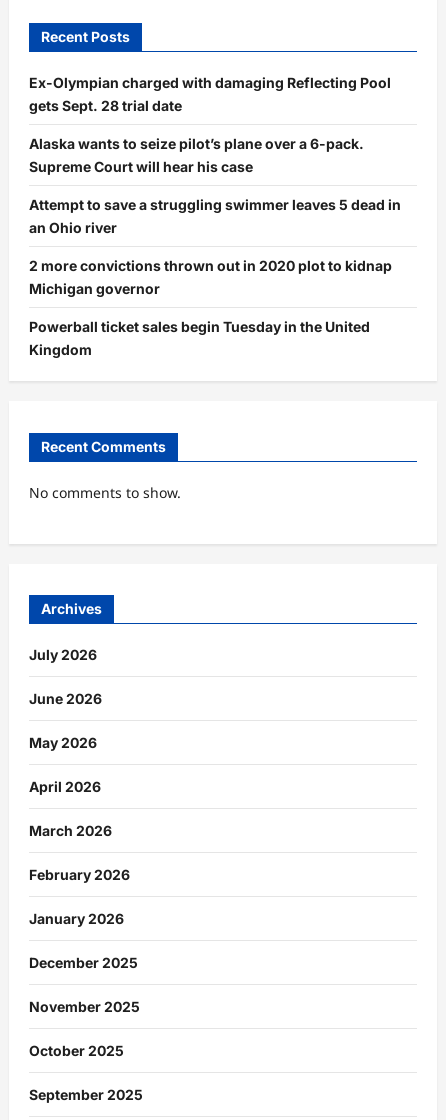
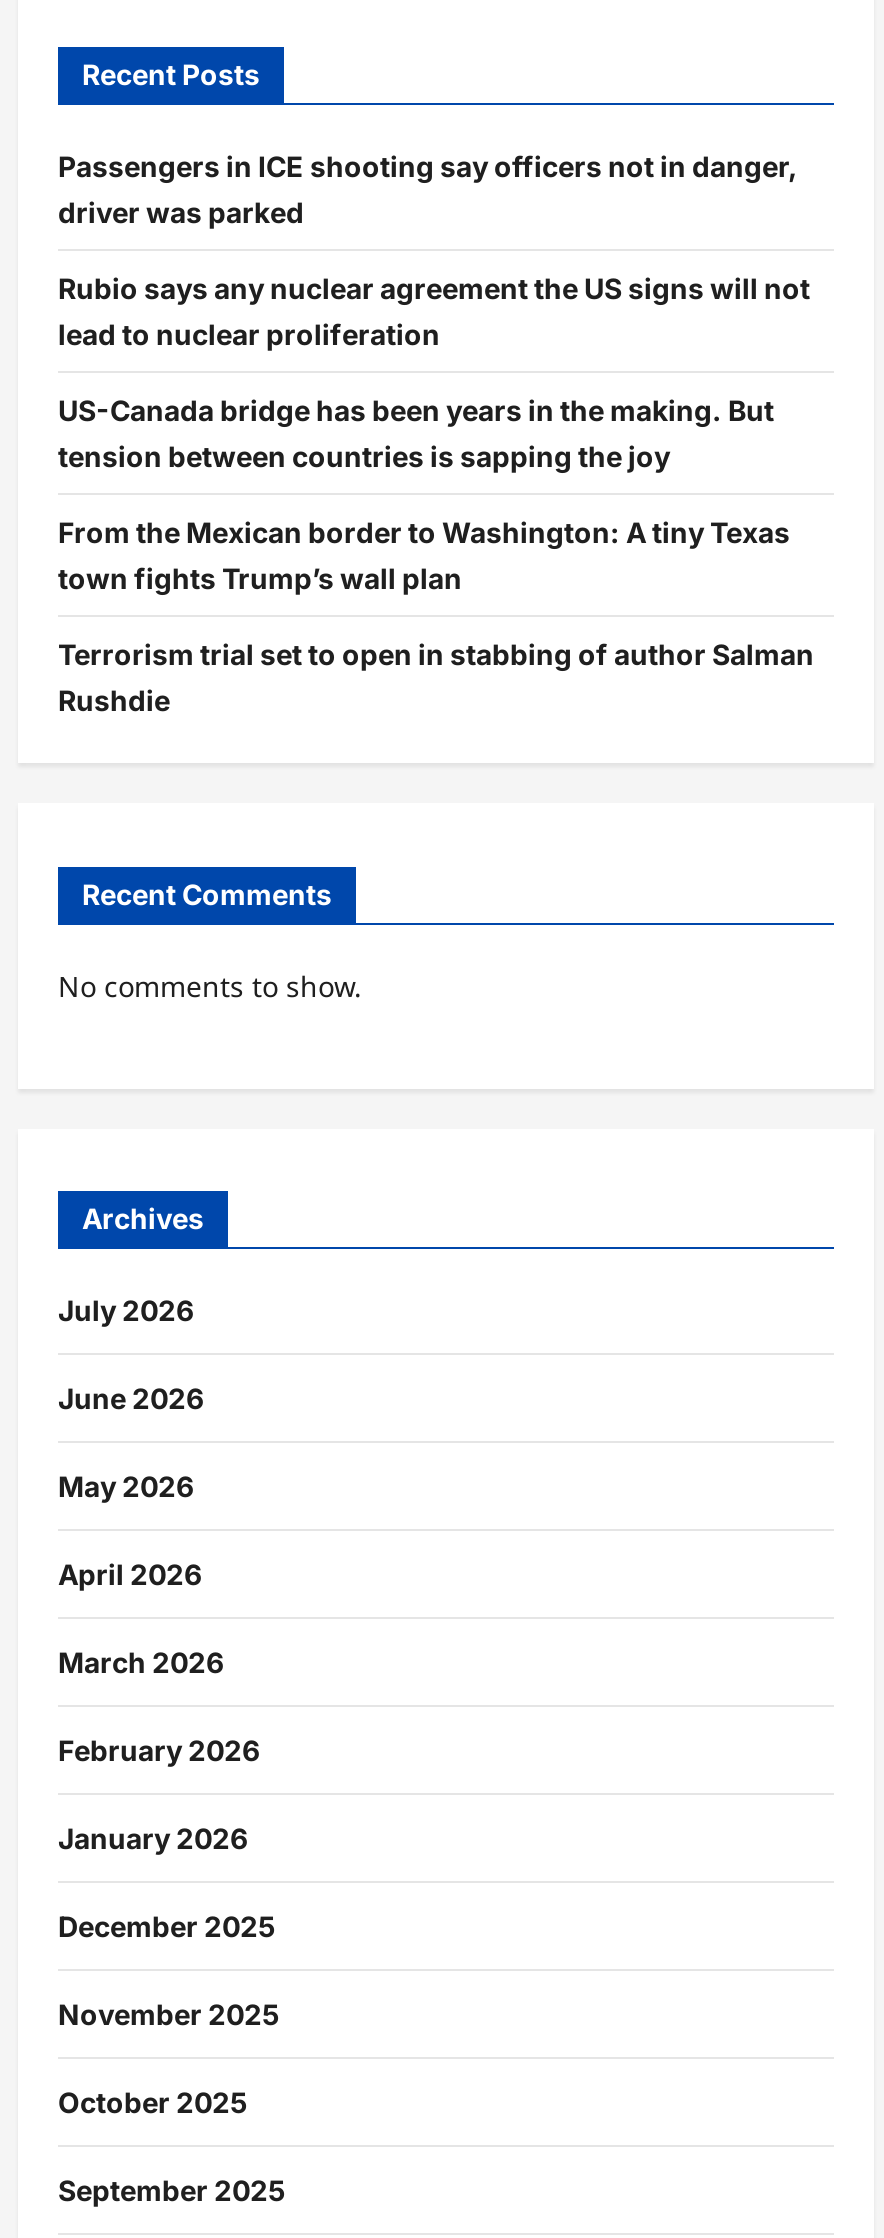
- Ex-Olympian charged with damaging Reflecting Pool
- gets Sept. 28 trial date
+ Passengers in ICE shooting say officers not in danger,
+ driver was parked

- Alaska wants to seize pilot’s plane over a 6-pack.
- Supreme Court will hear his case
+ Rubio says any nuclear agreement the US signs will not
+ lead to nuclear proliferation

- Attempt to save a struggling swimmer leaves 5 dead in
- an Ohio river
+ US-Canada bridge has been years in the making. But
+ tension between countries is sapping the joy

- 2 more convictions thrown out in 2020 plot to kidnap
- Michigan governor
+ From the Mexican border to Washington: A tiny Texas
+ town fights Trump’s wall plan

- Powerball ticket sales begin Tuesday in the United
- Kingdom
+ Terrorism trial set to open in stabbing of author Salman
+ Rushdie
